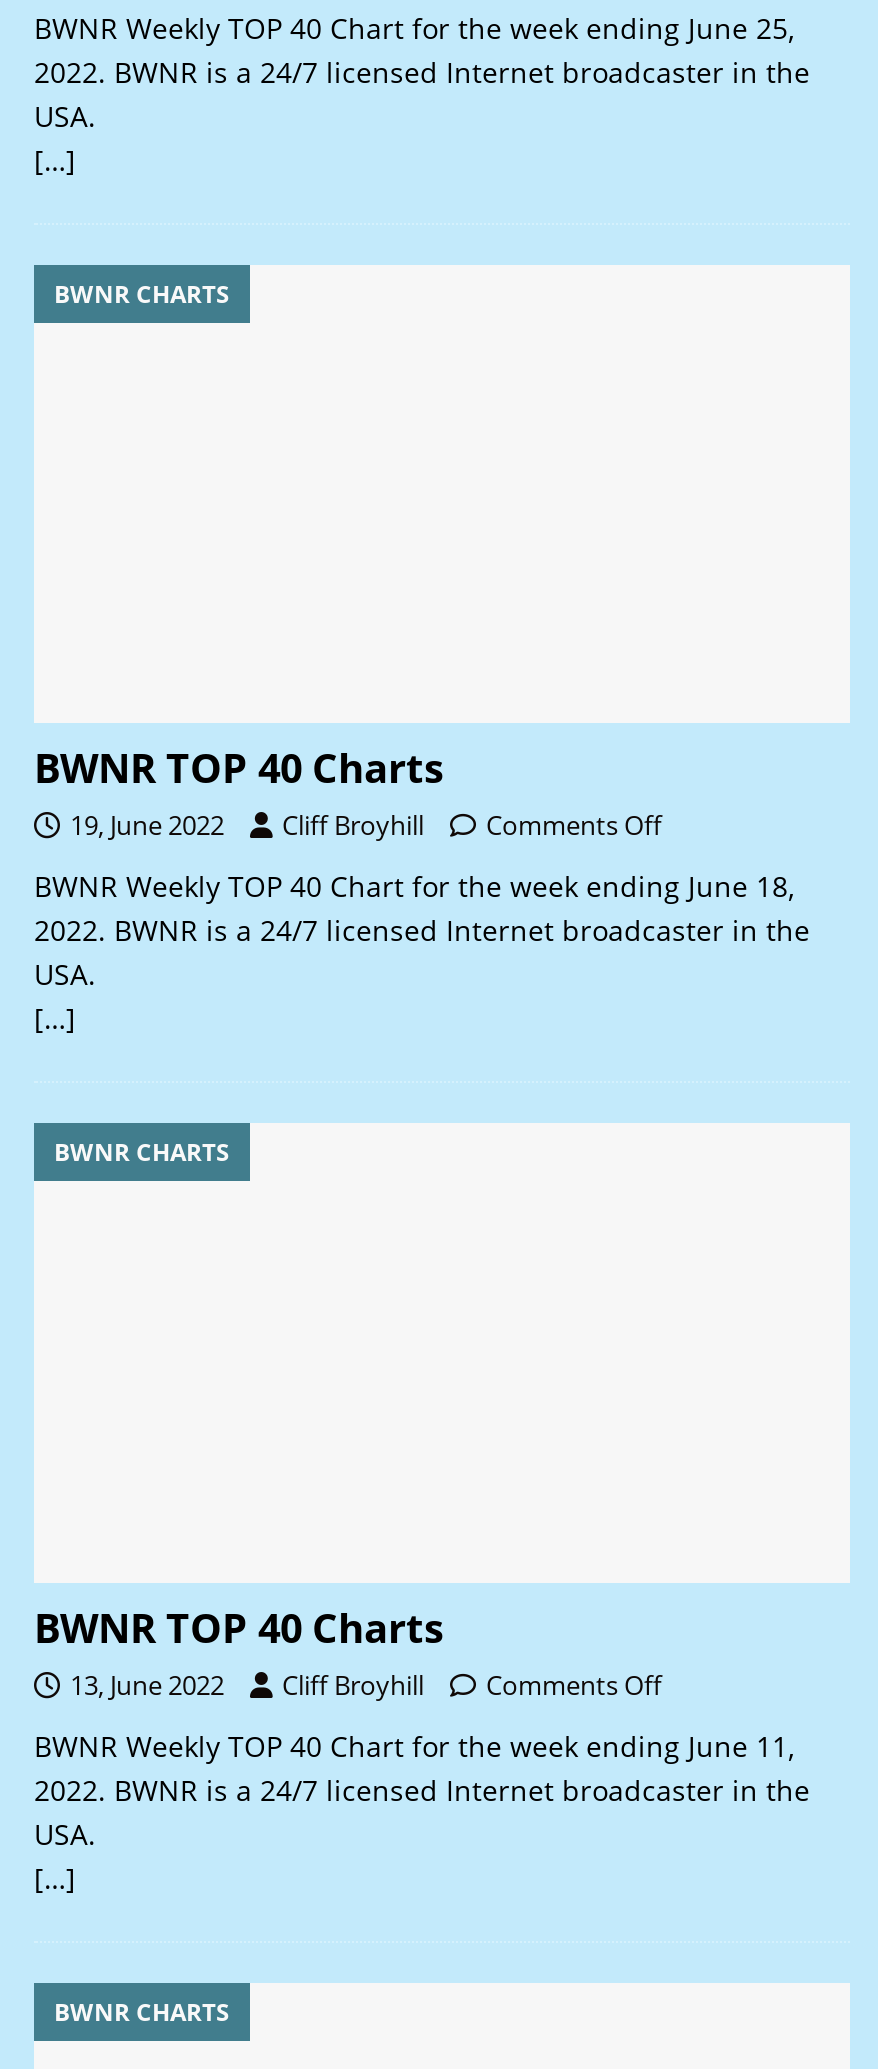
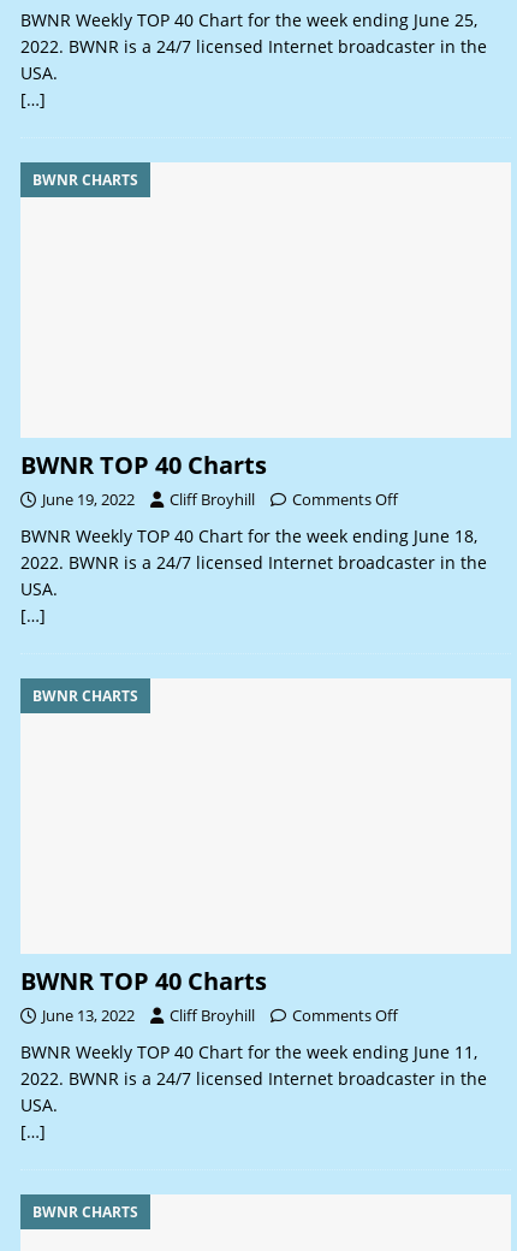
- 19, June 2022 Cliff Broyhill Comments Off
+ June 19, 2022 Cliff Broyhill Comments Off

- 13, June 2022 Cliff Broyhill Comments Off
+ June 13, 2022 Cliff Broyhill Comments Off
